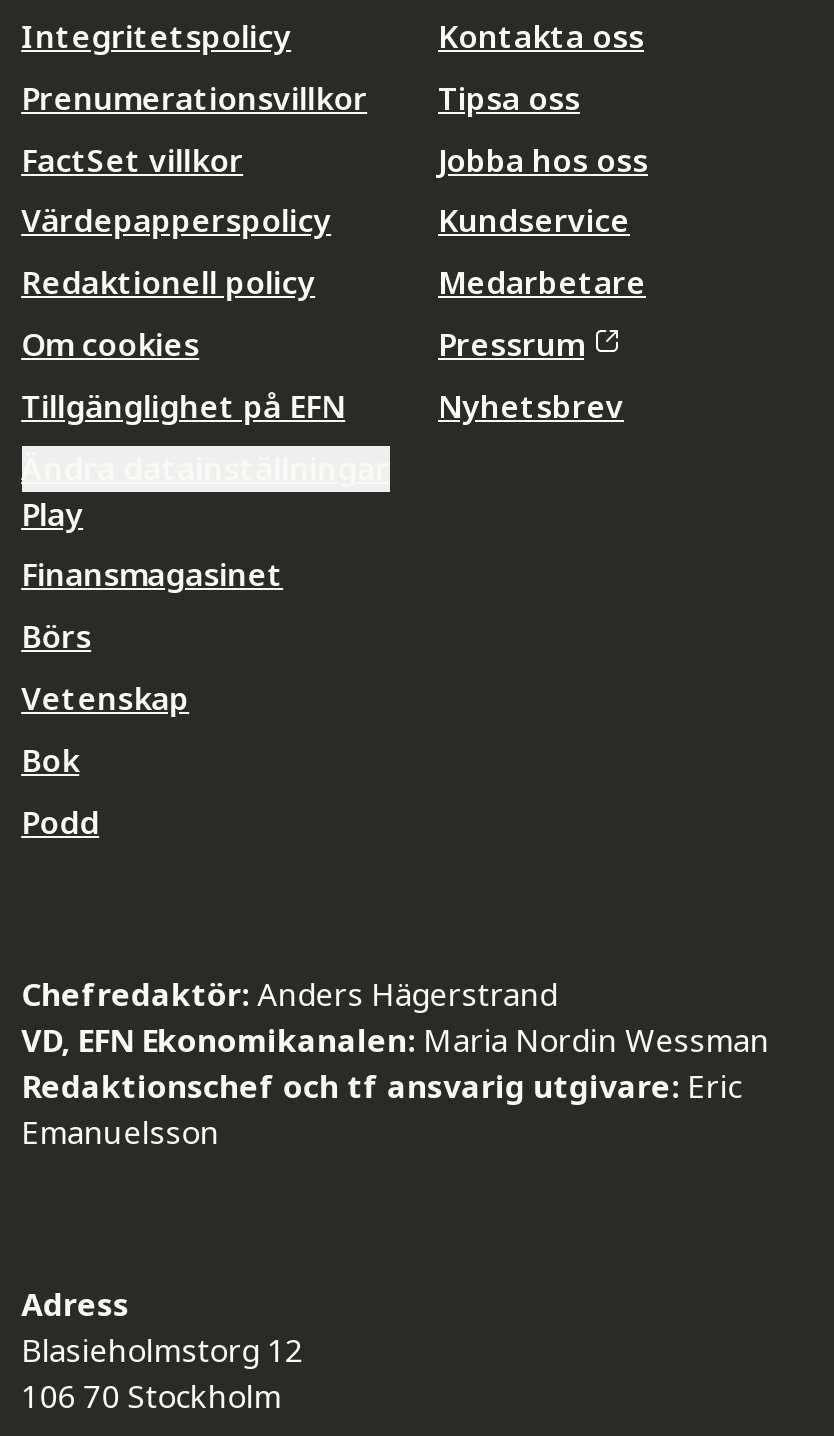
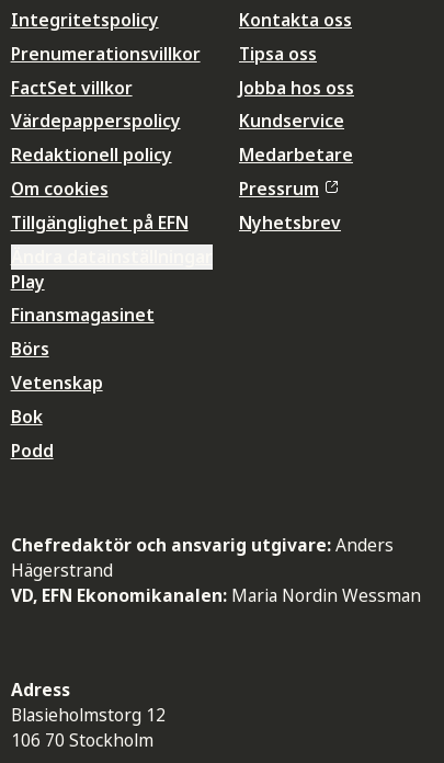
- Chefredaktör: Anders Hägerstrand
+ Chefredaktör och ansvarig utgivare: Anders
+ Hägerstrand

moved down: VD, EFN Ekonomikanalen: Maria Nordin Wessman

- Redaktionschef och tf ansvarig utgivare: Eric
- Emanuelsson
